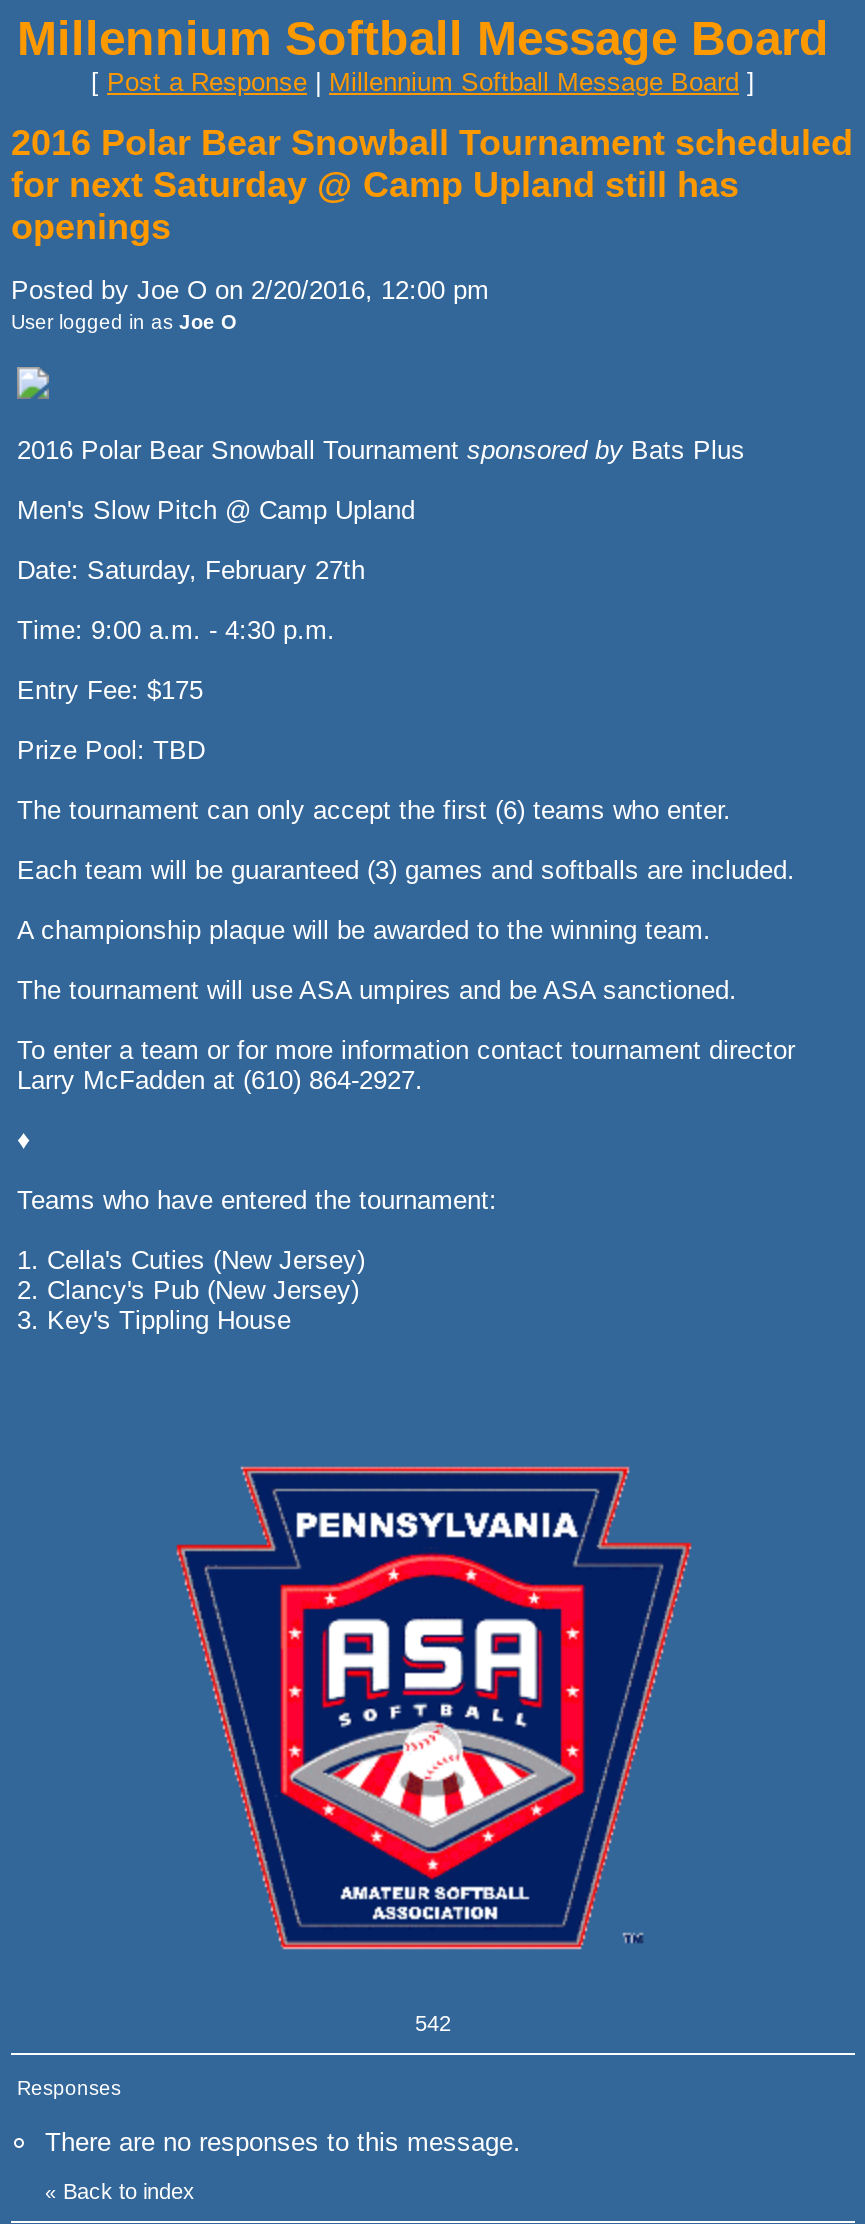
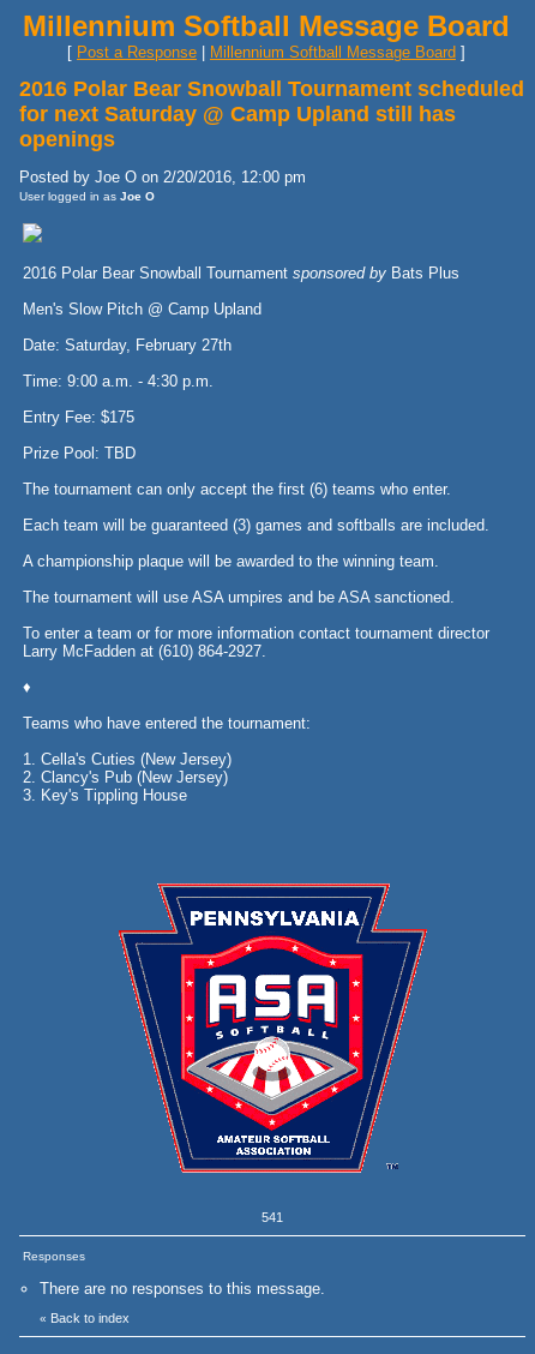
- 542
+ 541
